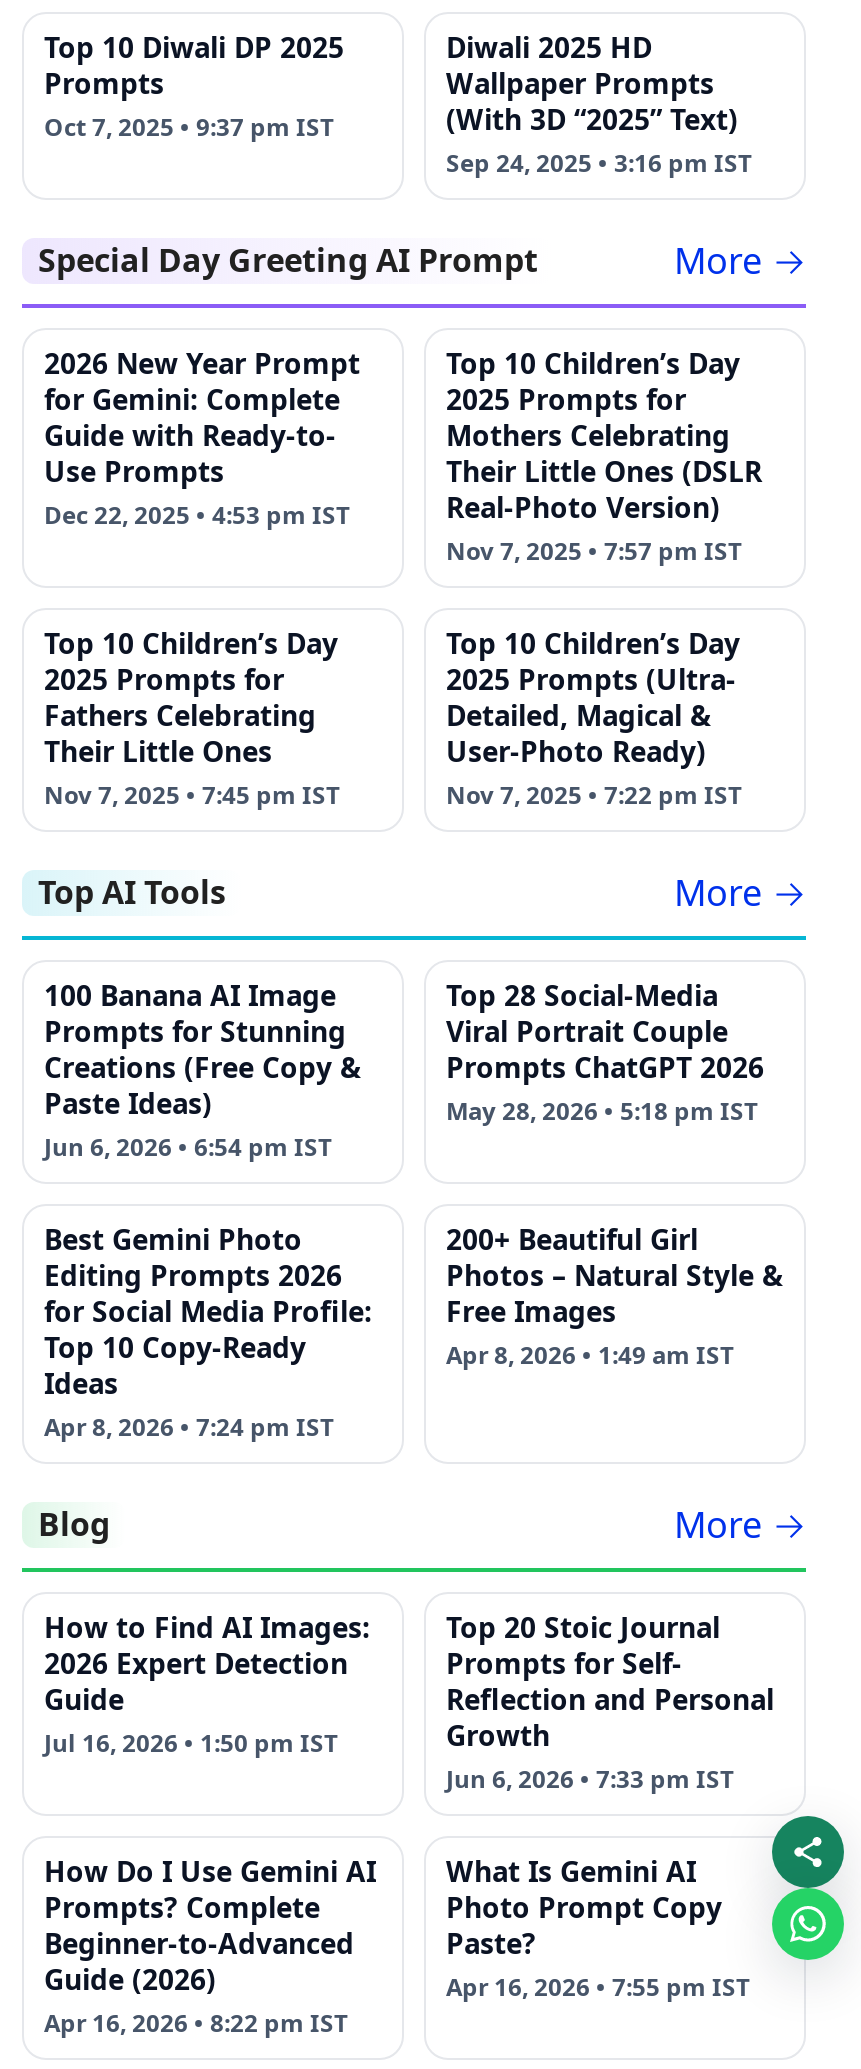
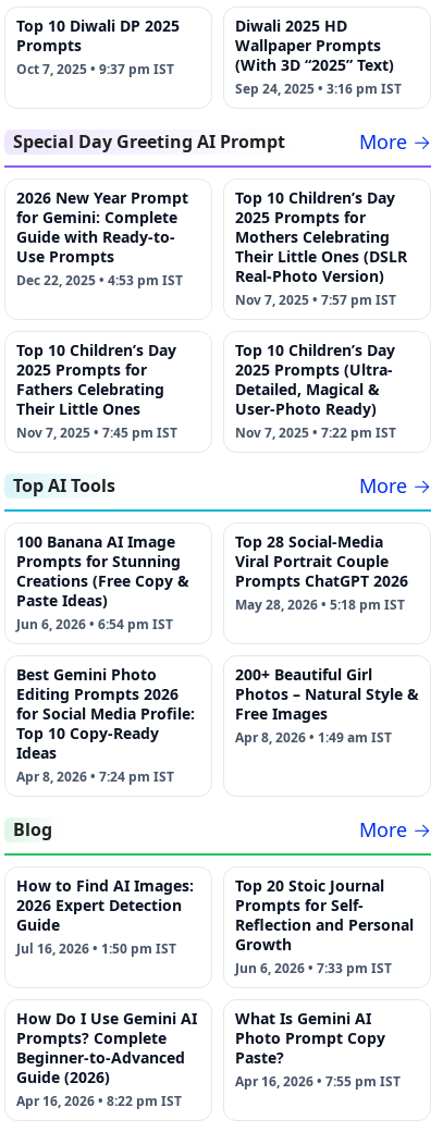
- [image]
